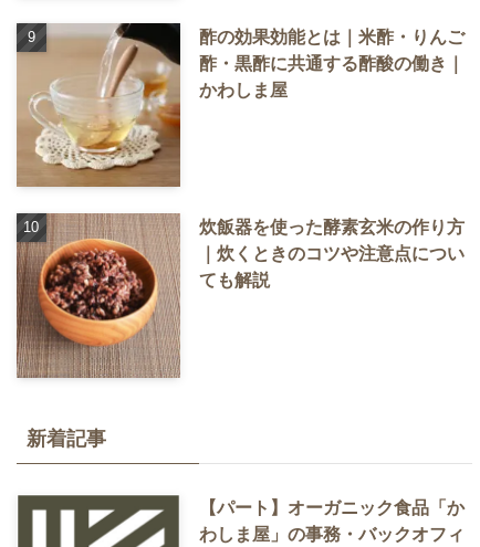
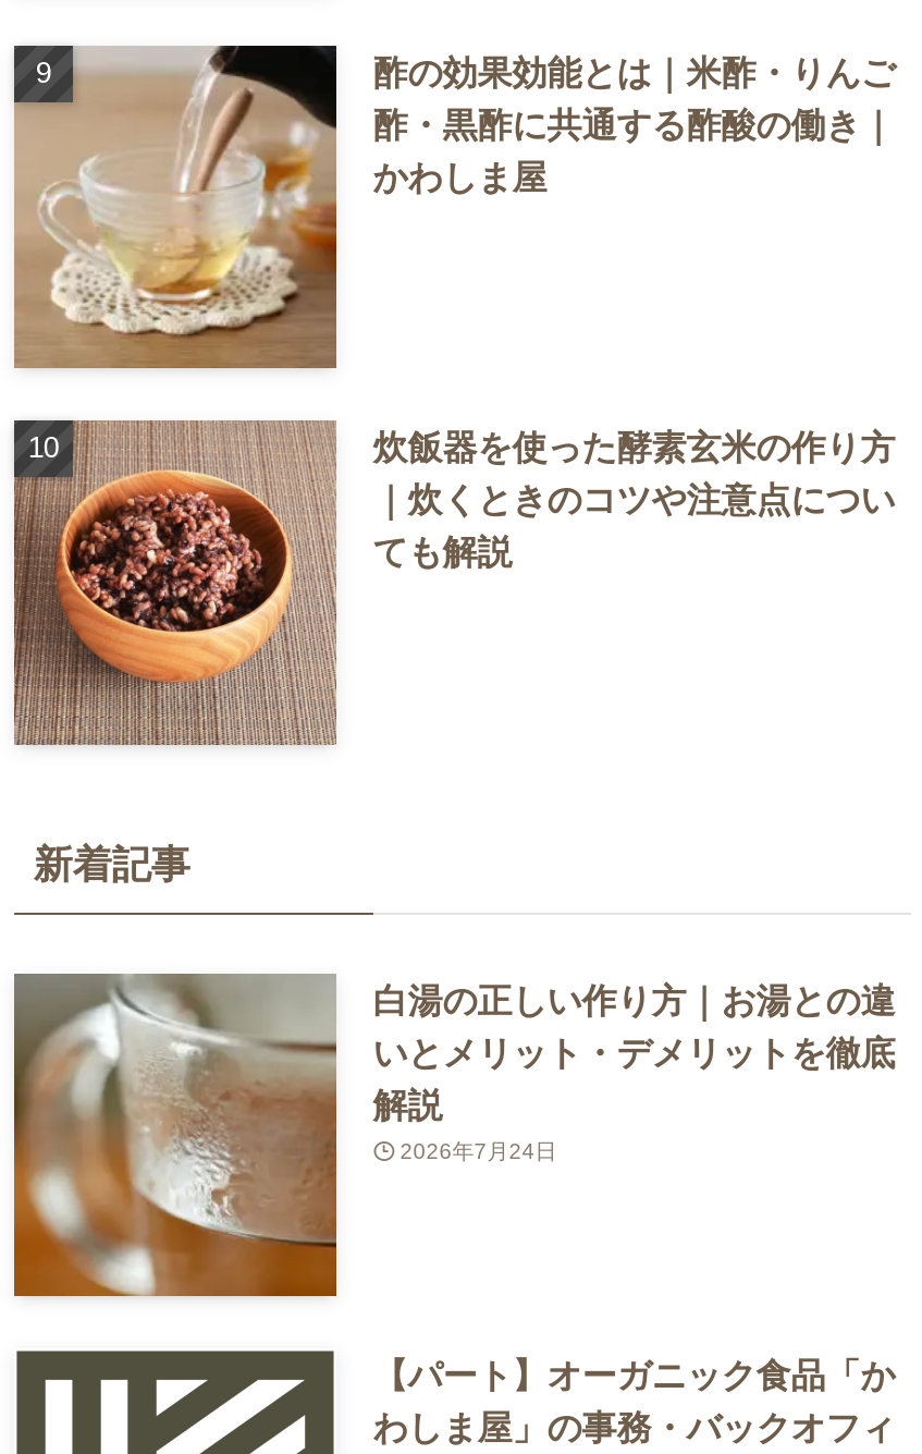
+ [image]
+ 白湯の正しい作り方｜お湯との違
+ いとメリット・デメリットを徹底
+ 解説
+ 2026年7月24日
